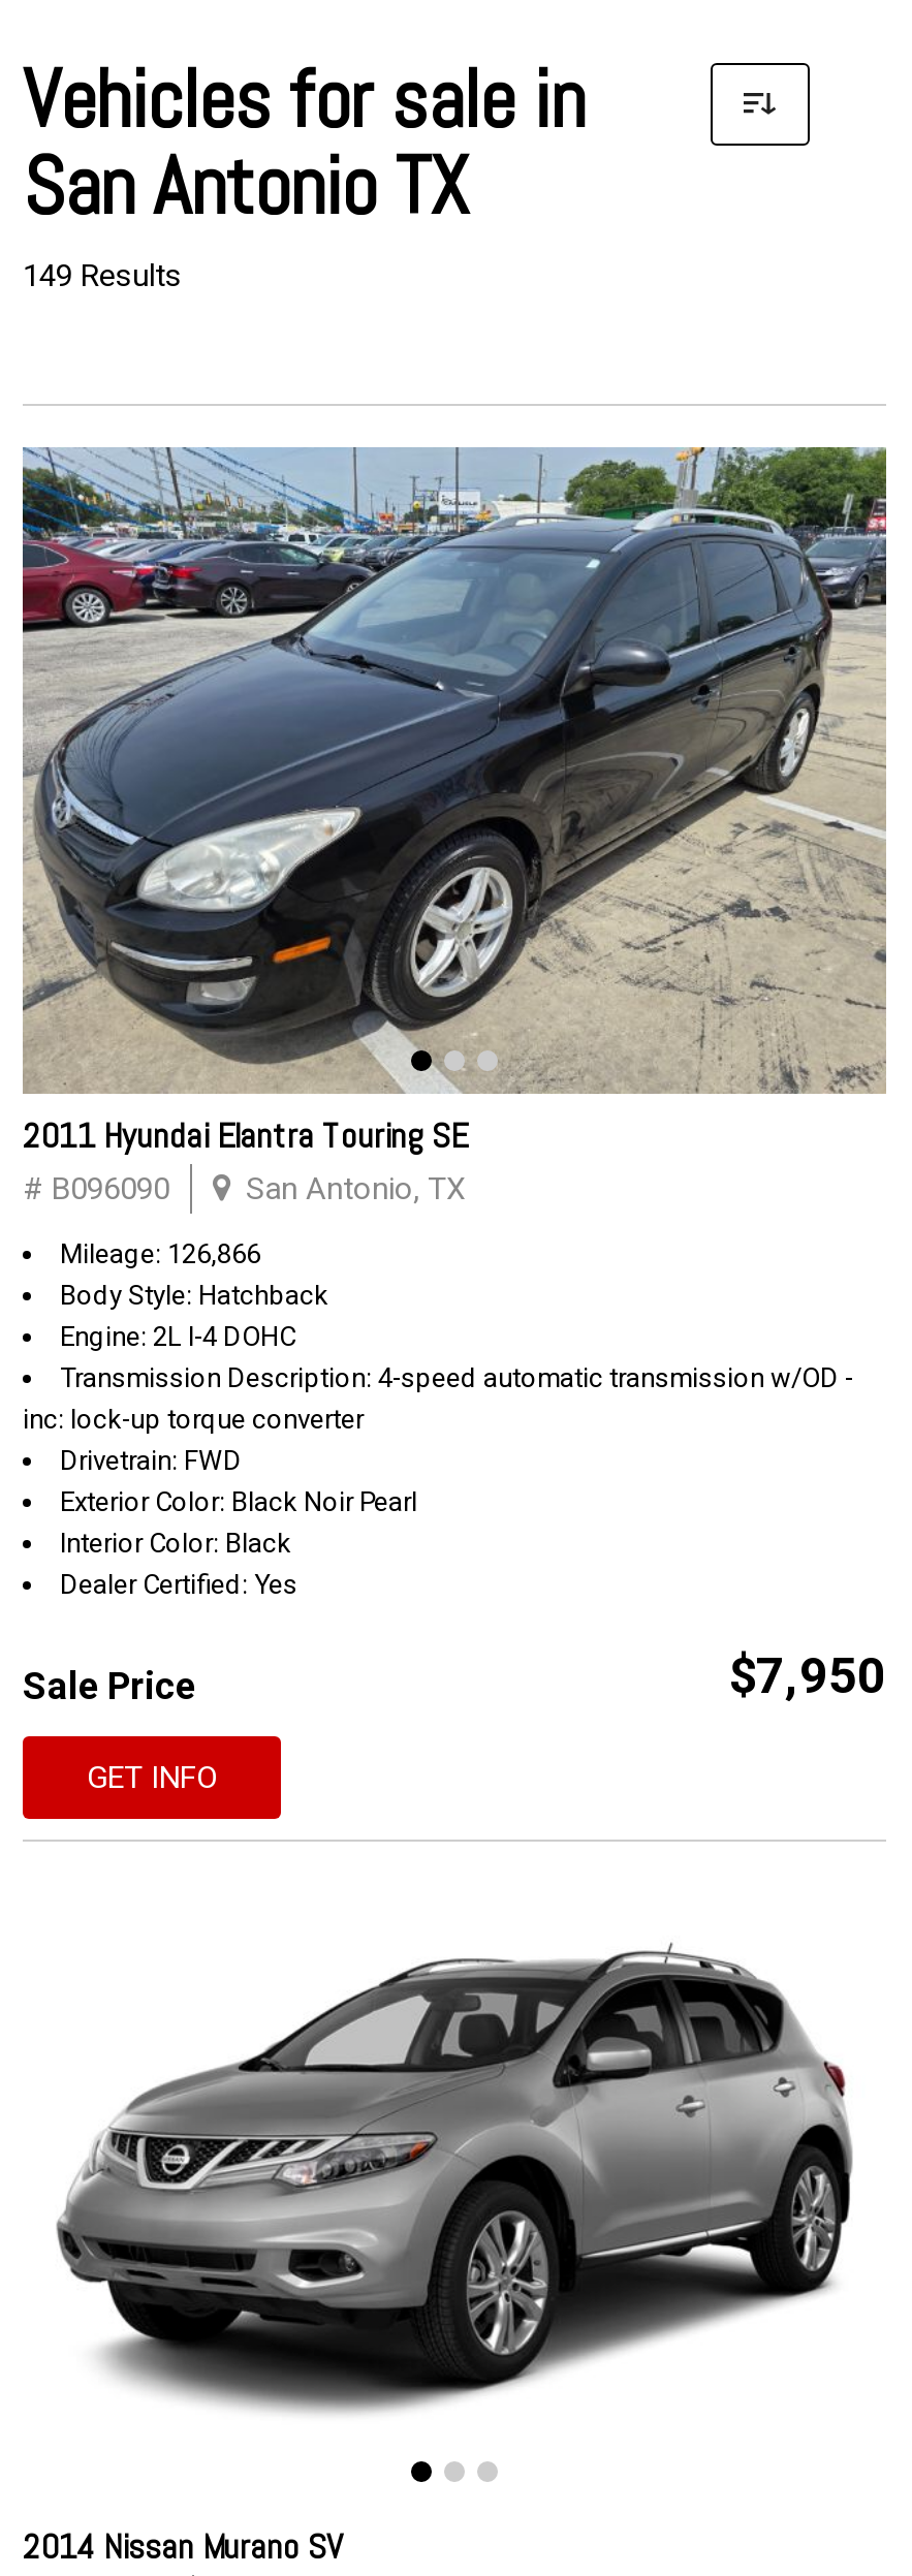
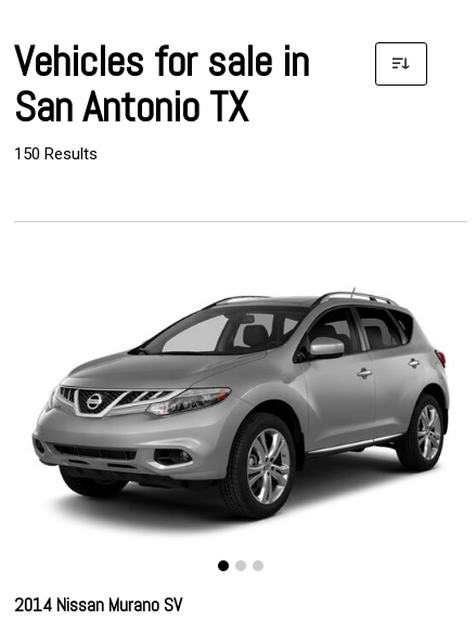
- 149 Results
+ 150 Results

- [image]
- 2011 Hyundai Elantra Touring SE
- # B096090
- San Antonio, TX
- Mileage: 126,866
- Body Style: Hatchback
- Engine: 2L I-4 DOHC
- Transmission Description: 4-speed automatic transmission w/OD -
- inc: lock-up torque converter
- Drivetrain: FWD
- Exterior Color: Black Noir Pearl
- Interior Color: Black
- Dealer Certified: Yes
- Sale Price
- $7,950
- GET INFO
